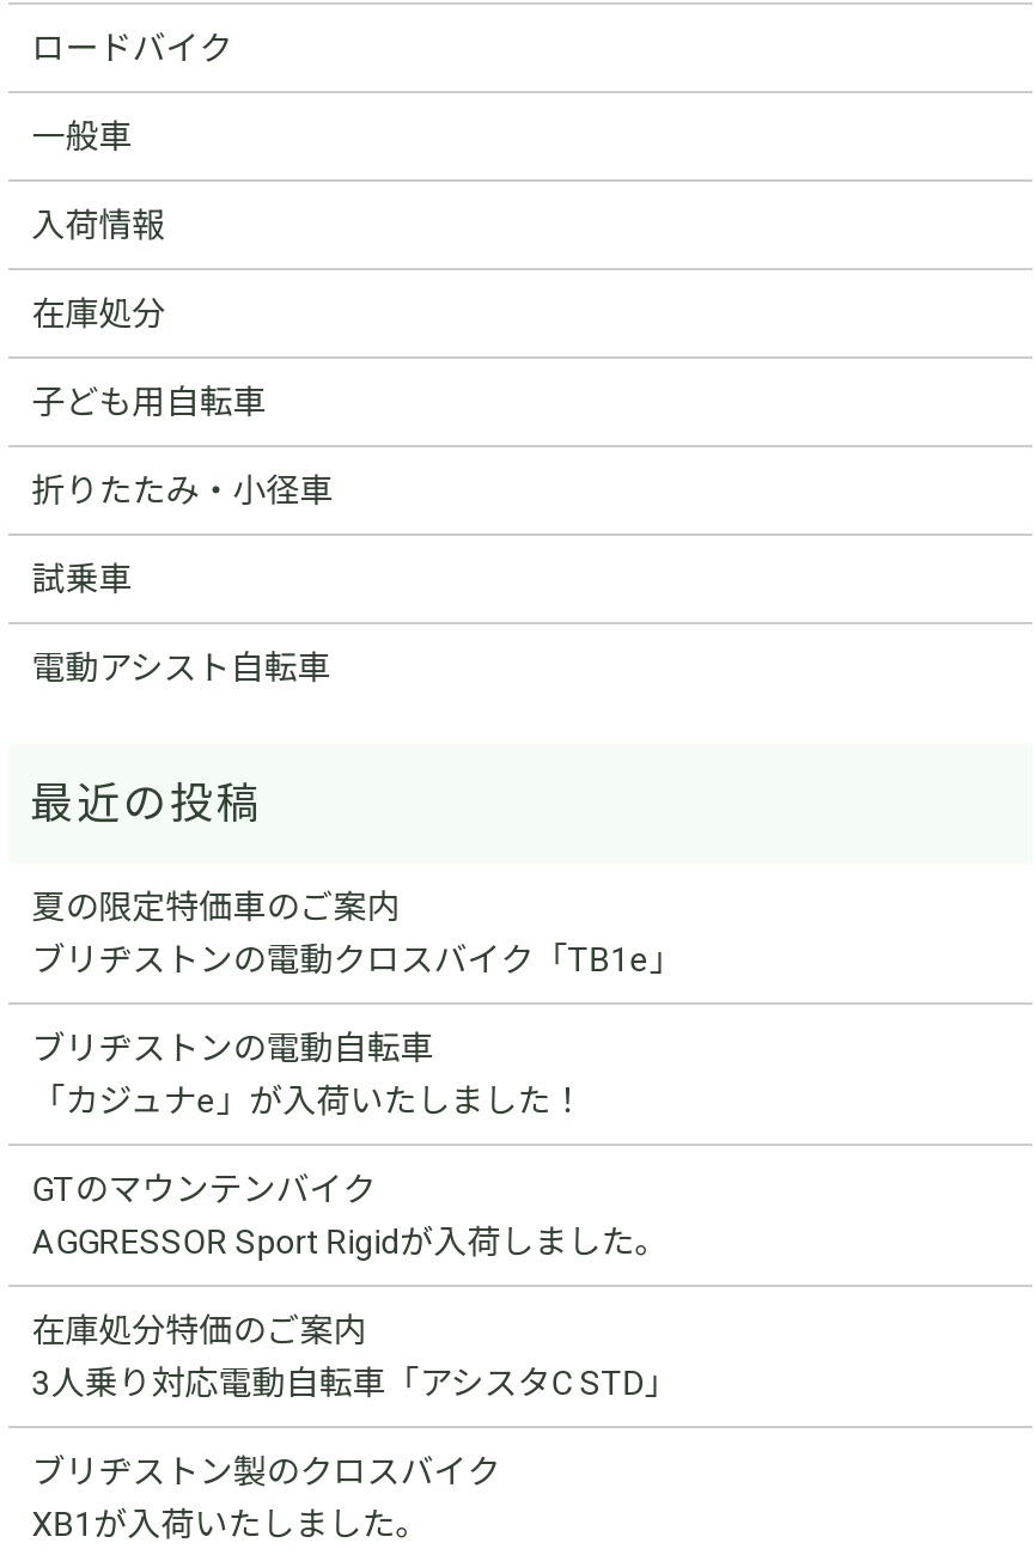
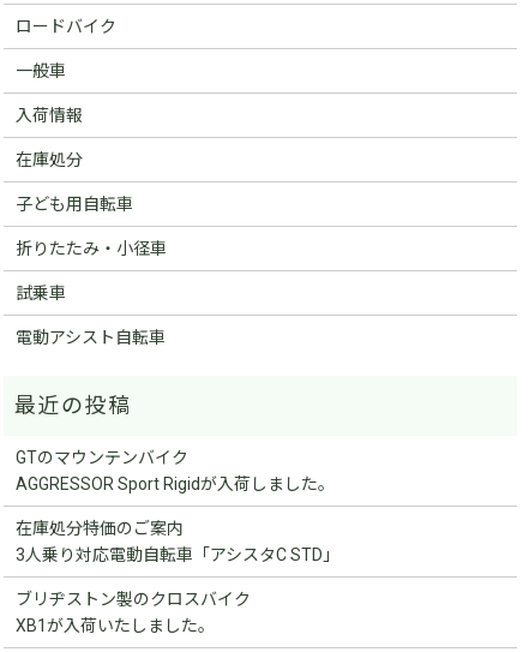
- 夏の限定特価車のご案内
- ブリヂストンの電動クロスバイク「TB1e」
- ブリヂストンの電動自転車
- 「カジュナe」が入荷いたしました！
